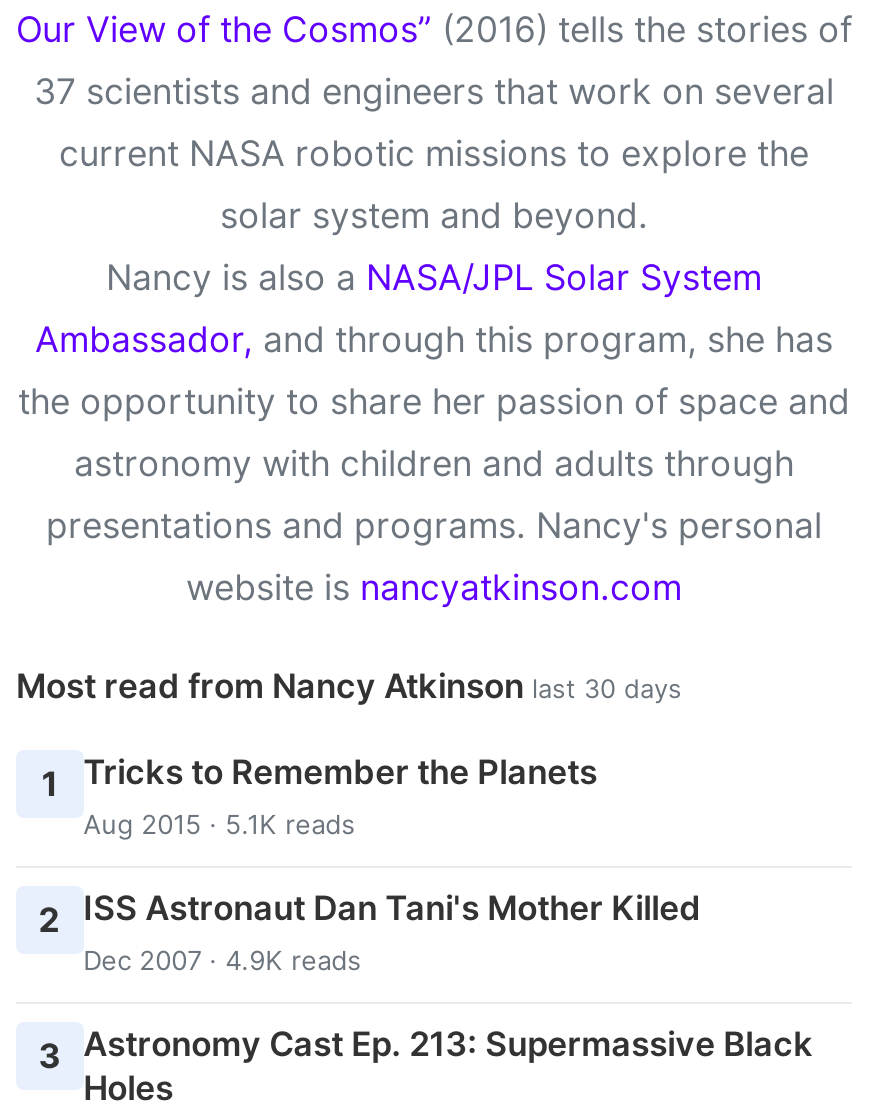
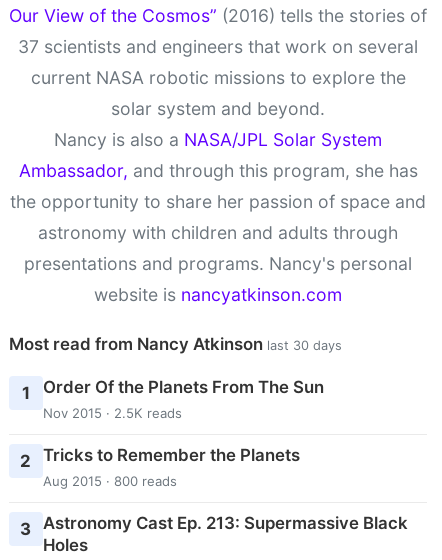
- Tricks to Remember the Planets
- Aug 2015 · 5.1K reads
+ Order Of the Planets From The Sun
+ Nov 2015 · 2.5K reads

- 2 ISS Astronaut Dan Tani's Mother Killed
- Dec 2007 · 4.9K reads
+ 2 Tricks to Remember the Planets
+ Aug 2015 · 800 reads
